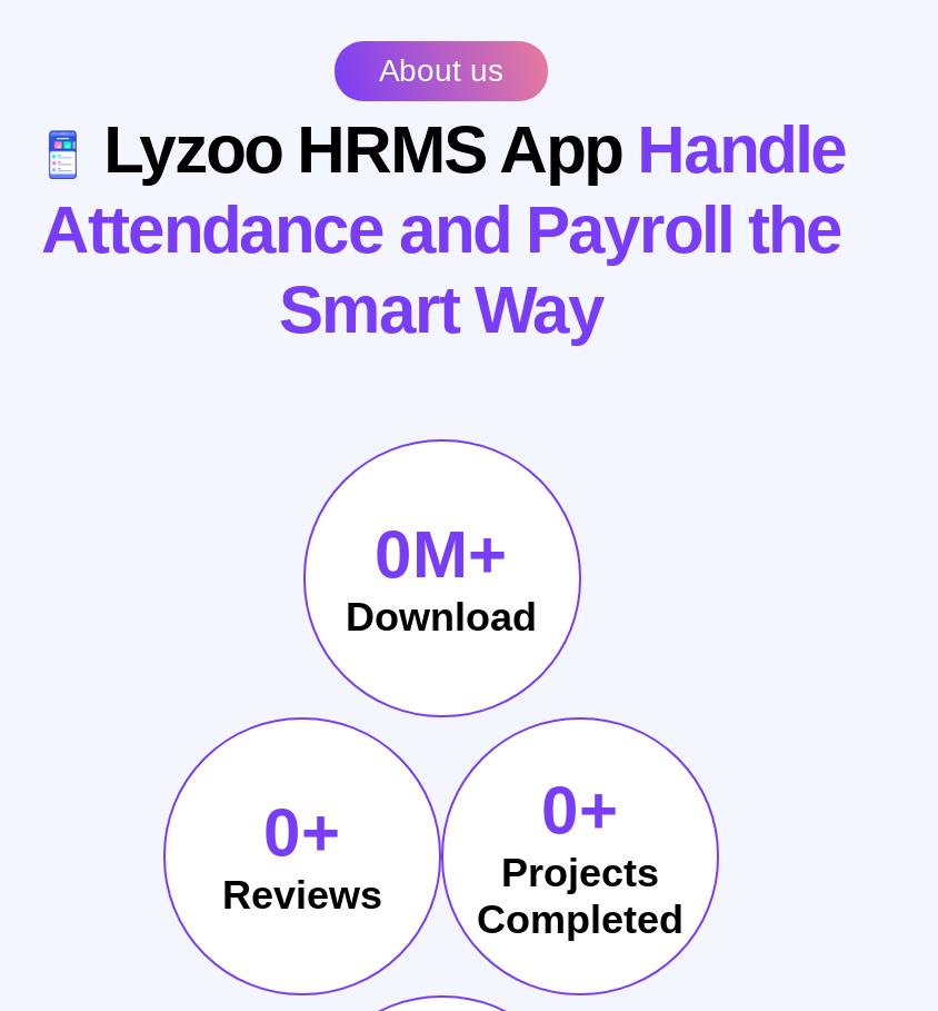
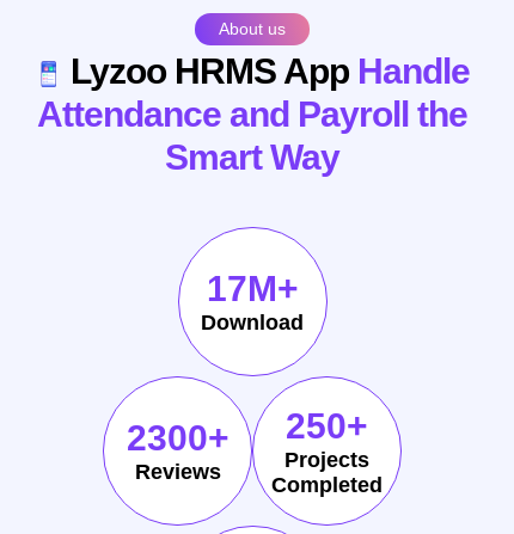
- 0M+
+ 17M+

- 0+
+ 250+

- 0+
+ 2300+
